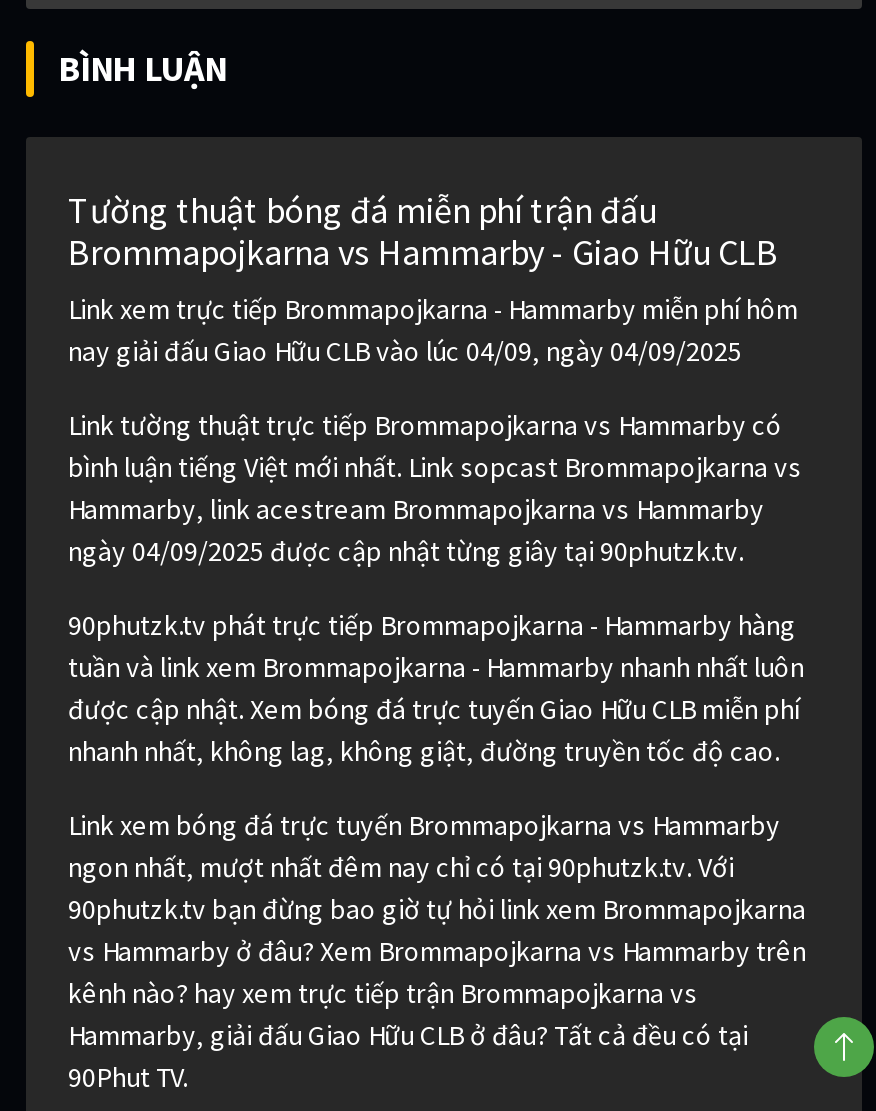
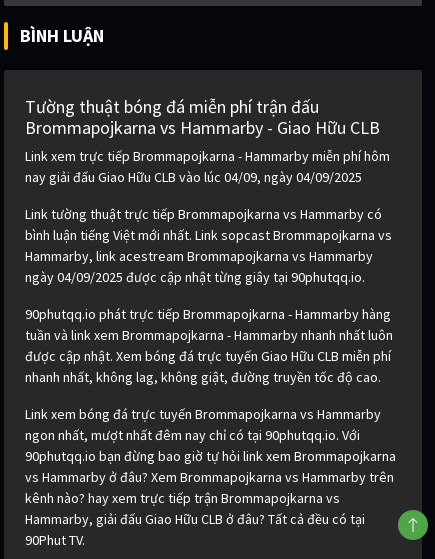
- ngày 04/09/2025 được cập nhật từng giây tại 90phutzk.tv.
+ ngày 04/09/2025 được cập nhật từng giây tại 90phutqq.io.

- 90phutzk.tv phát trực tiếp Brommapojkarna - Hammarby hàng
+ 90phutqq.io phát trực tiếp Brommapojkarna - Hammarby hàng

- ngon nhất, mượt nhất đêm nay chỉ có tại 90phutzk.tv. Với
+ ngon nhất, mượt nhất đêm nay chỉ có tại 90phutqq.io. Với

- 90phutzk.tv bạn đừng bao giờ tự hỏi link xem Brommapojkarna
+ 90phutqq.io bạn đừng bao giờ tự hỏi link xem Brommapojkarna
